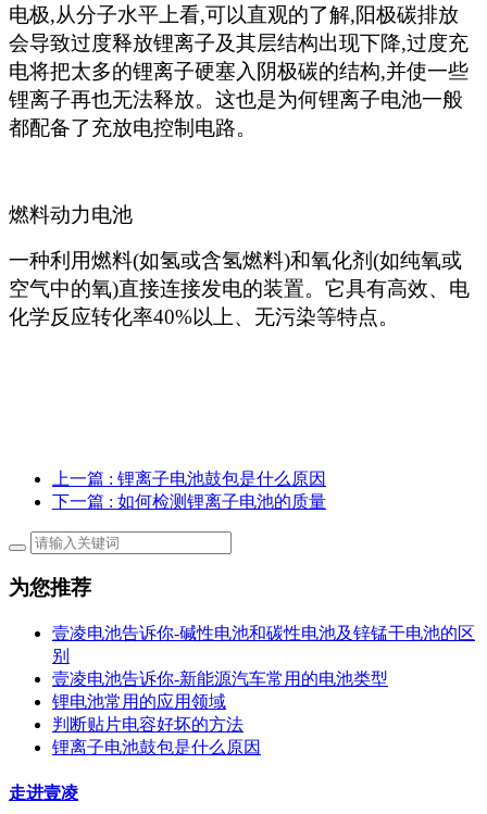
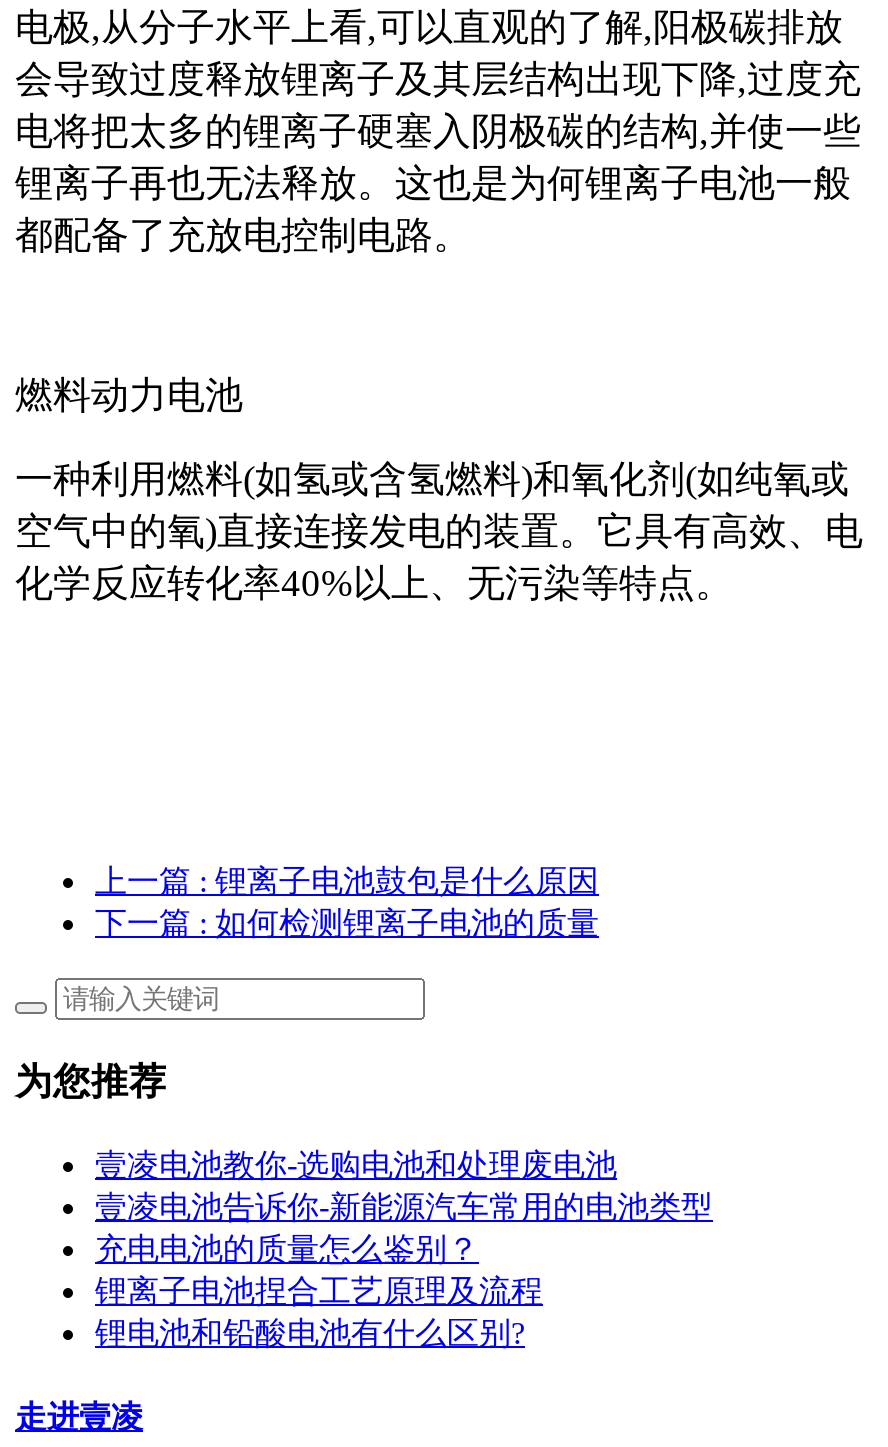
- 壹凌电池告诉你-碱性电池和碳性电池及锌锰干电池的区
- 别
+ 壹凌电池教你-选购电池和处理废电池

- 锂电池常用的应用领域
- 判断贴片电容好坏的方法
- 锂离子电池鼓包是什么原因
+ 充电电池的质量怎么鉴别？
+ 锂离子电池捏合工艺原理及流程
+ 锂电池和铅酸电池有什么区别?
